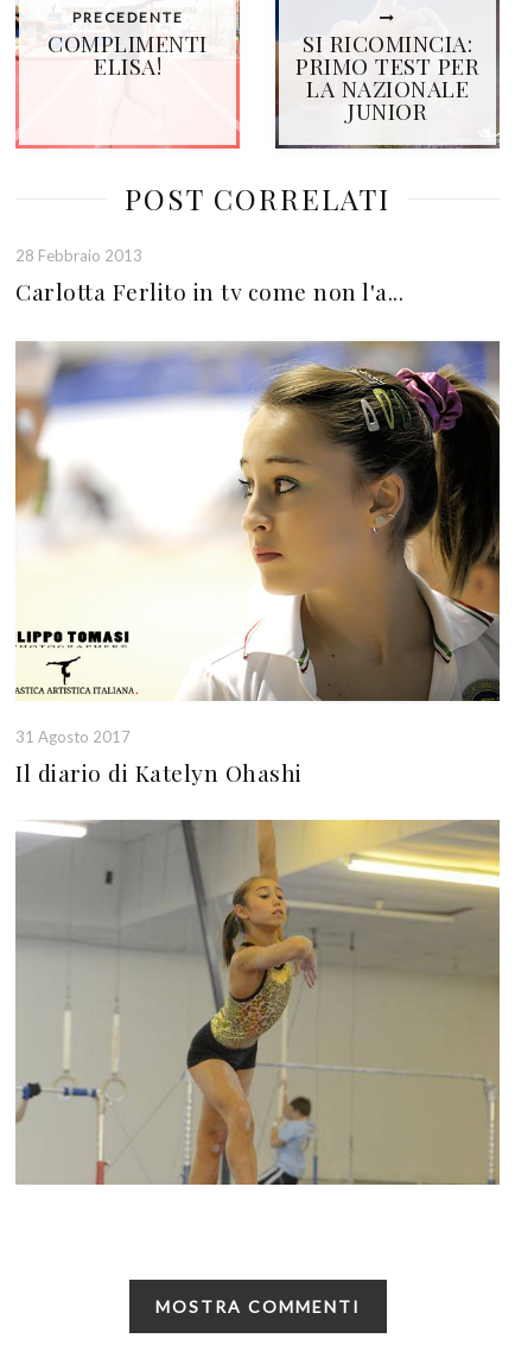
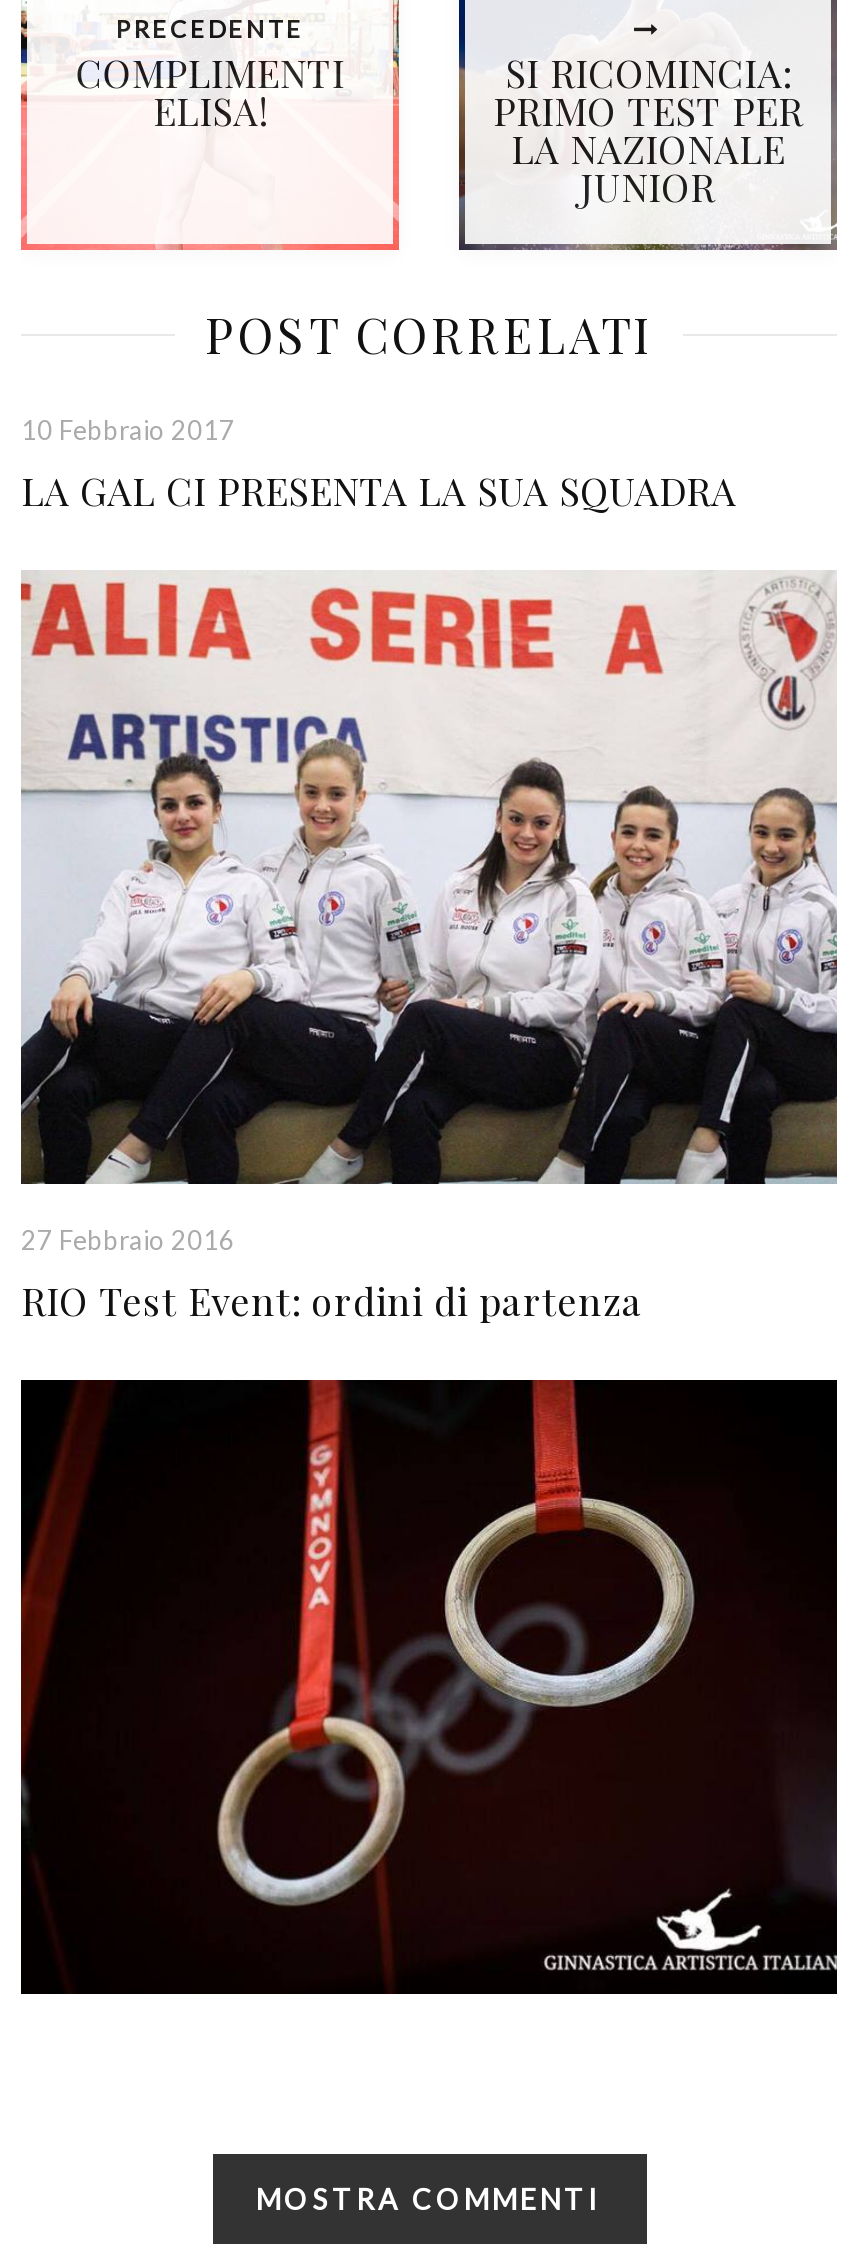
- 28 Febbraio 2013
- Carlotta Ferlito in tv come non l'a...
+ 10 Febbraio 2017
+ LA GAL CI PRESENTA LA SUA SQUADRA

- [image]
- 31 Agosto 2017
- Il diario di Katelyn Ohashi
+ [image]
+ 27 Febbraio 2016
+ RIO Test Event: ordini di partenza

- [image]
+ [image]
